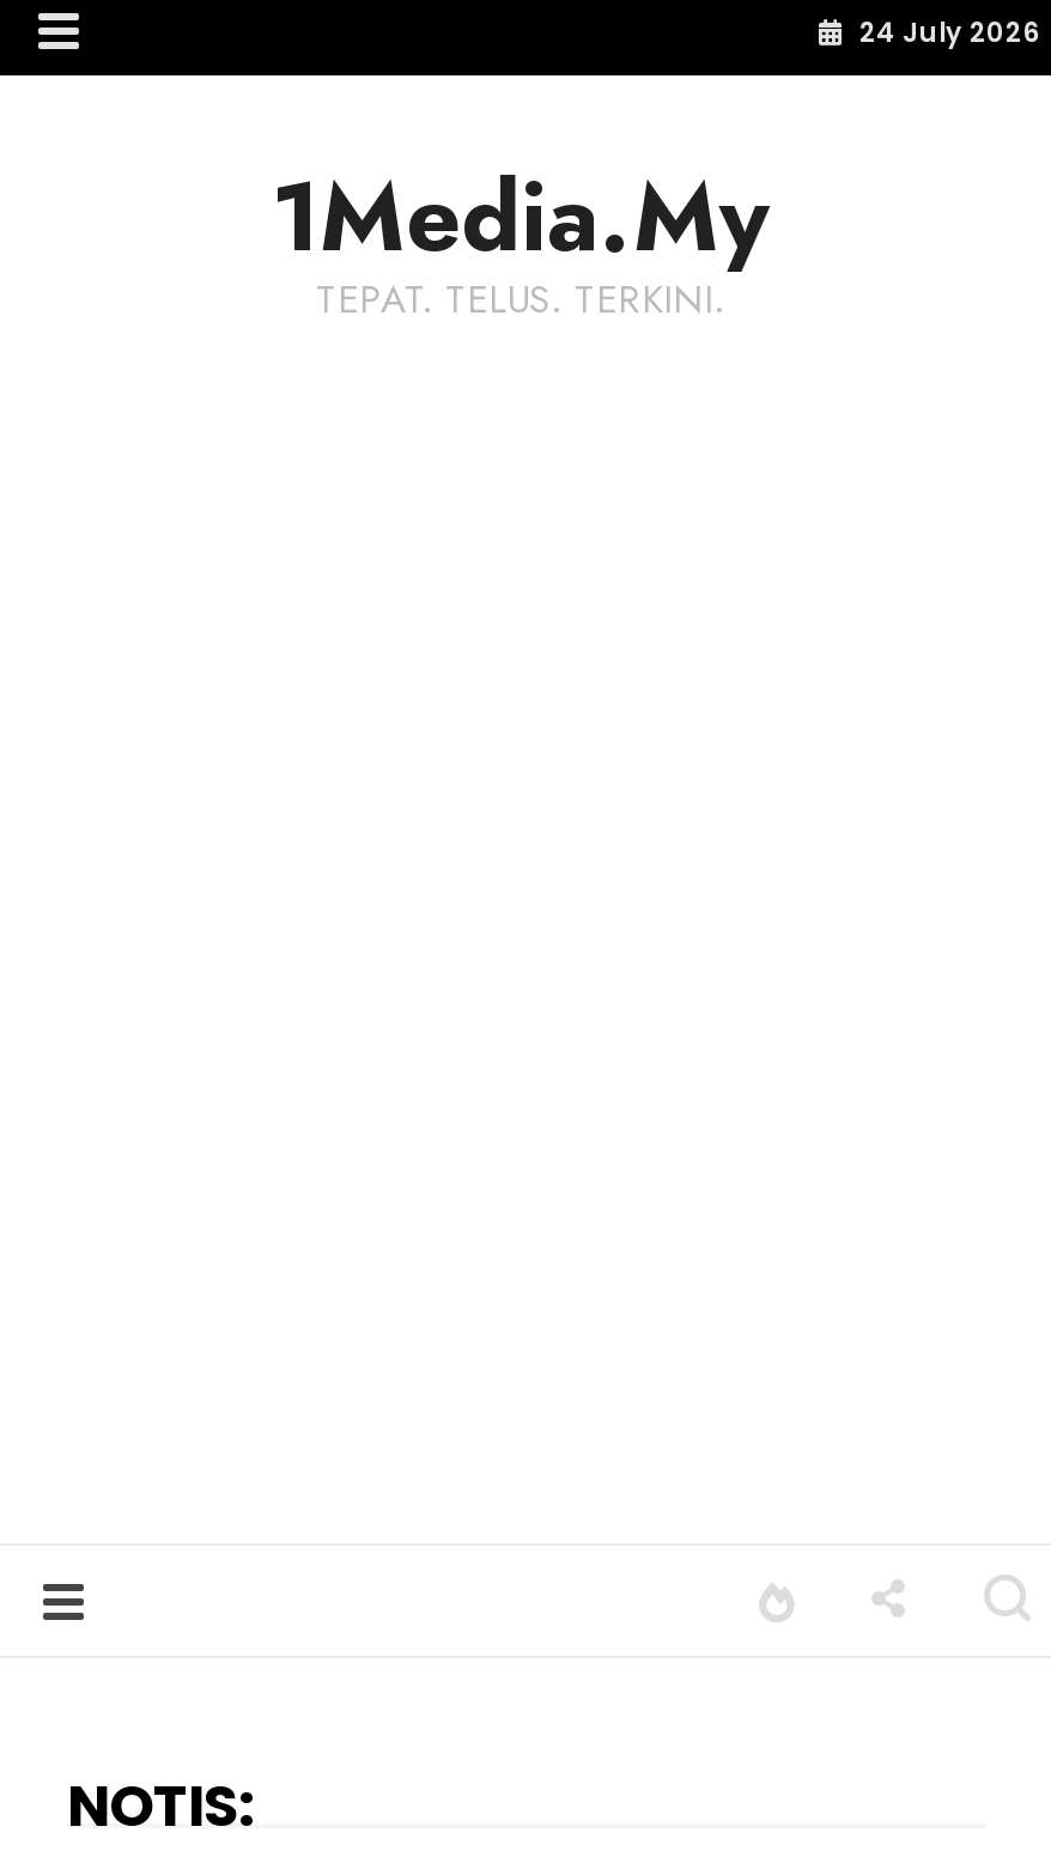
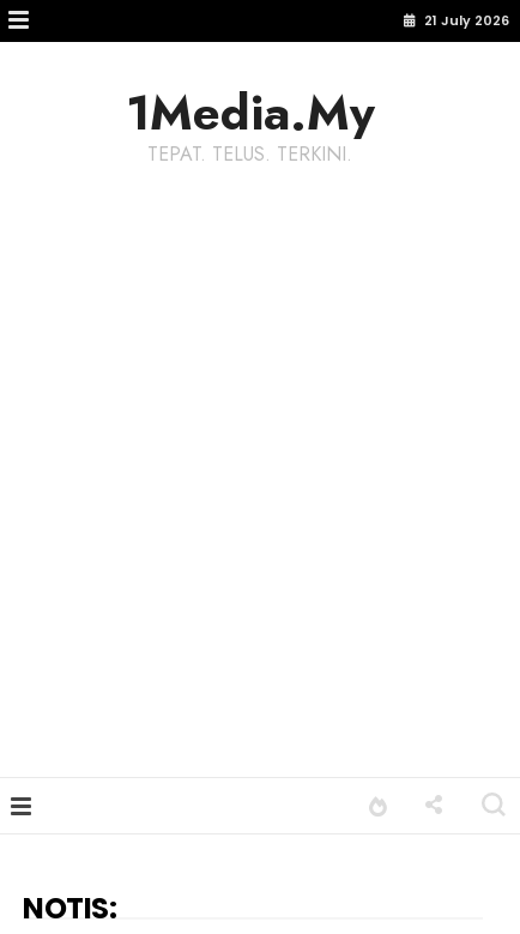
- 24 July 2026
+ 21 July 2026
